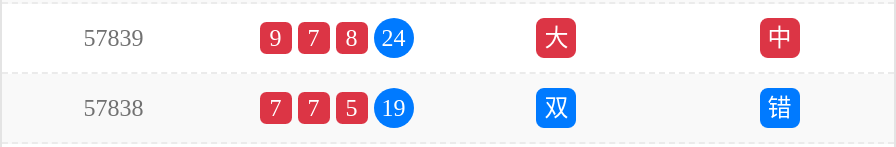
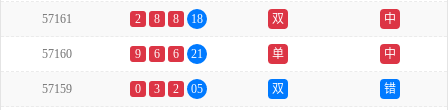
- 57839
- 9
- 7
+ 57161
+ 2

- 24
- 大
+ 8
+ 18
+ 双

- 57838
- 7
- 7
- 5
- 19
+ 57160
+ 9
+ 6
+ 6
+ 21
+ 单
+ 中
+ 57159
+ 0
+ 3
+ 2
+ 05
